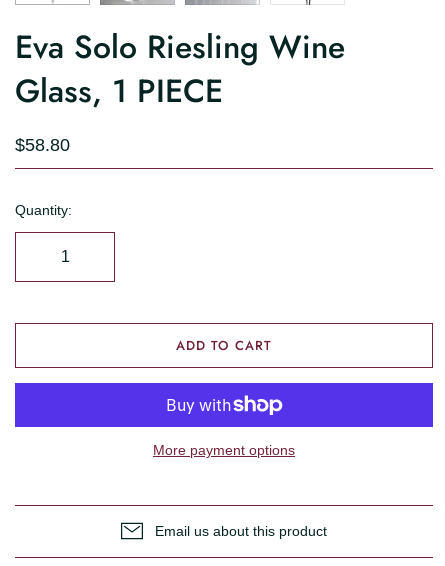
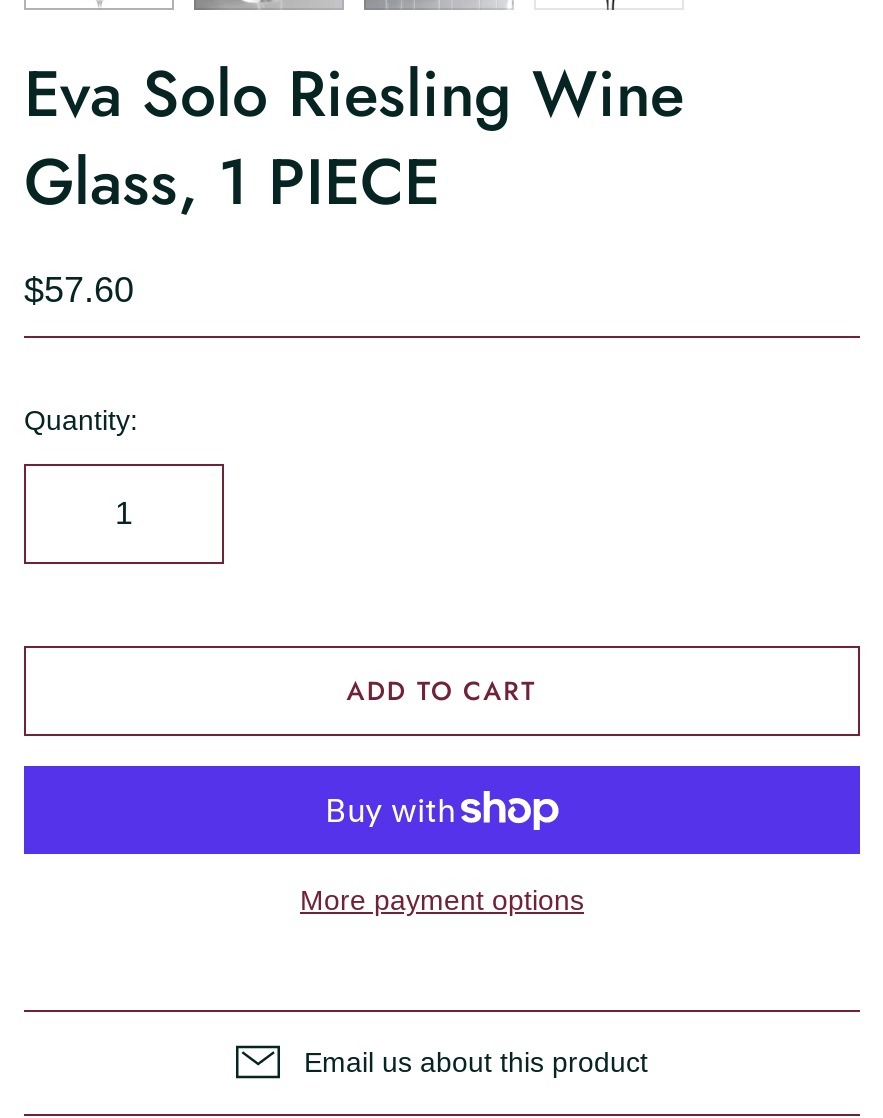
- $58.80
+ $57.60
